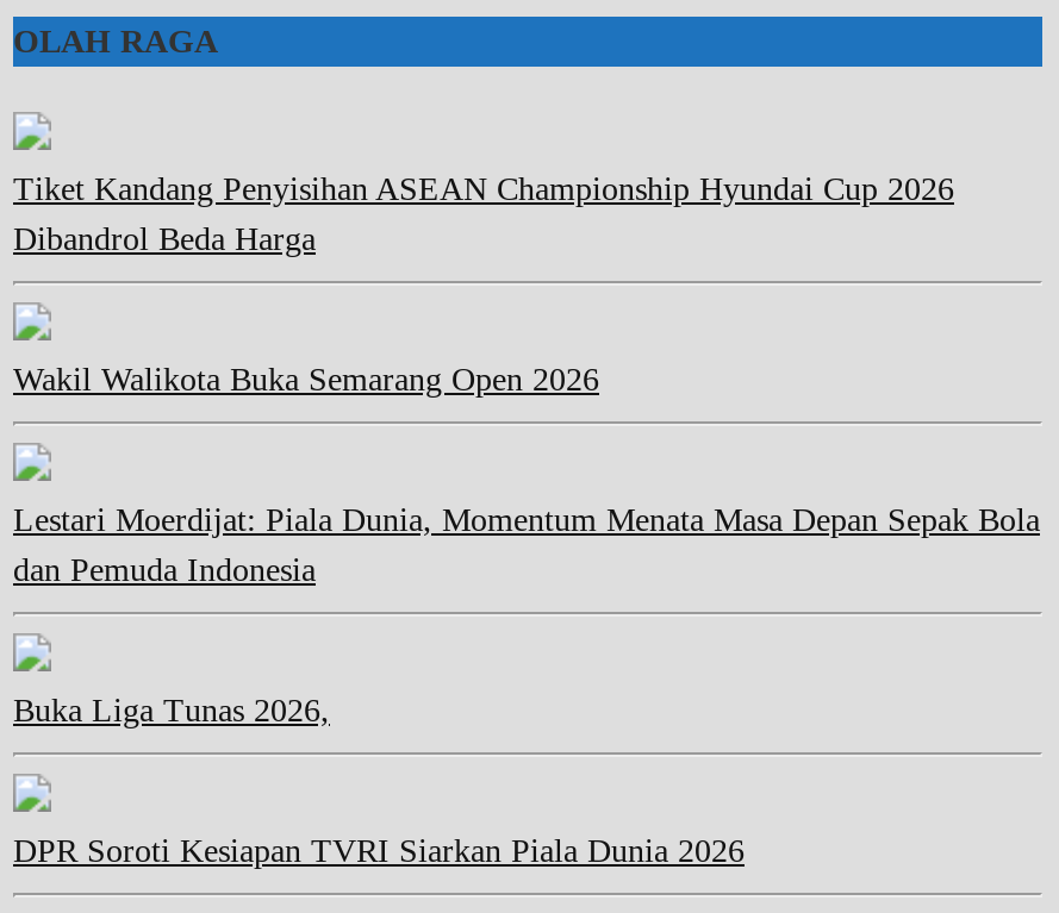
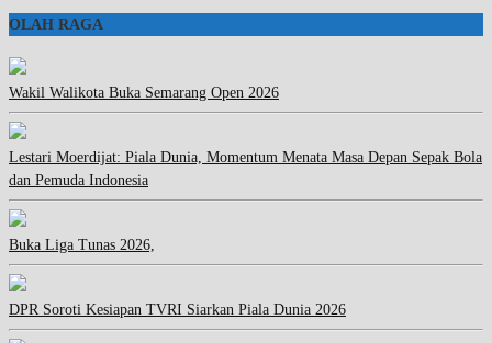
- Tiket Kandang Penyisihan ASEAN Championship Hyundai Cup 2026
- Dibandrol Beda Harga
